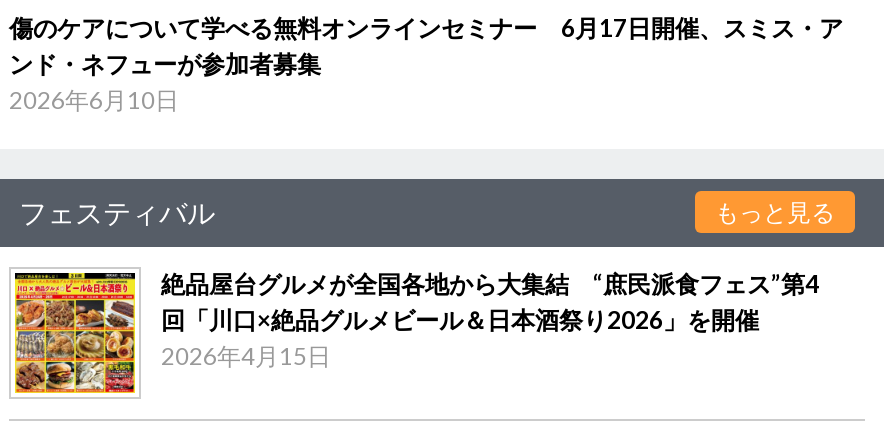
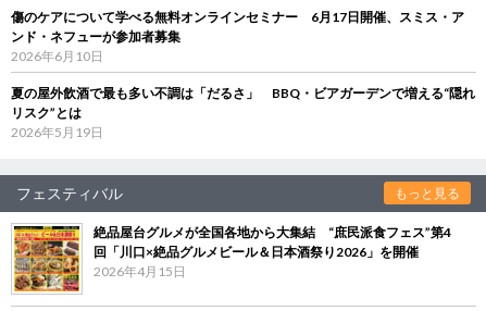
+ 夏の屋外飲酒で最も多い不調は「だるさ」 BBQ・ビアガーデンで増える“隠れ
+ リスク”とは
+ 2026年5月19日
